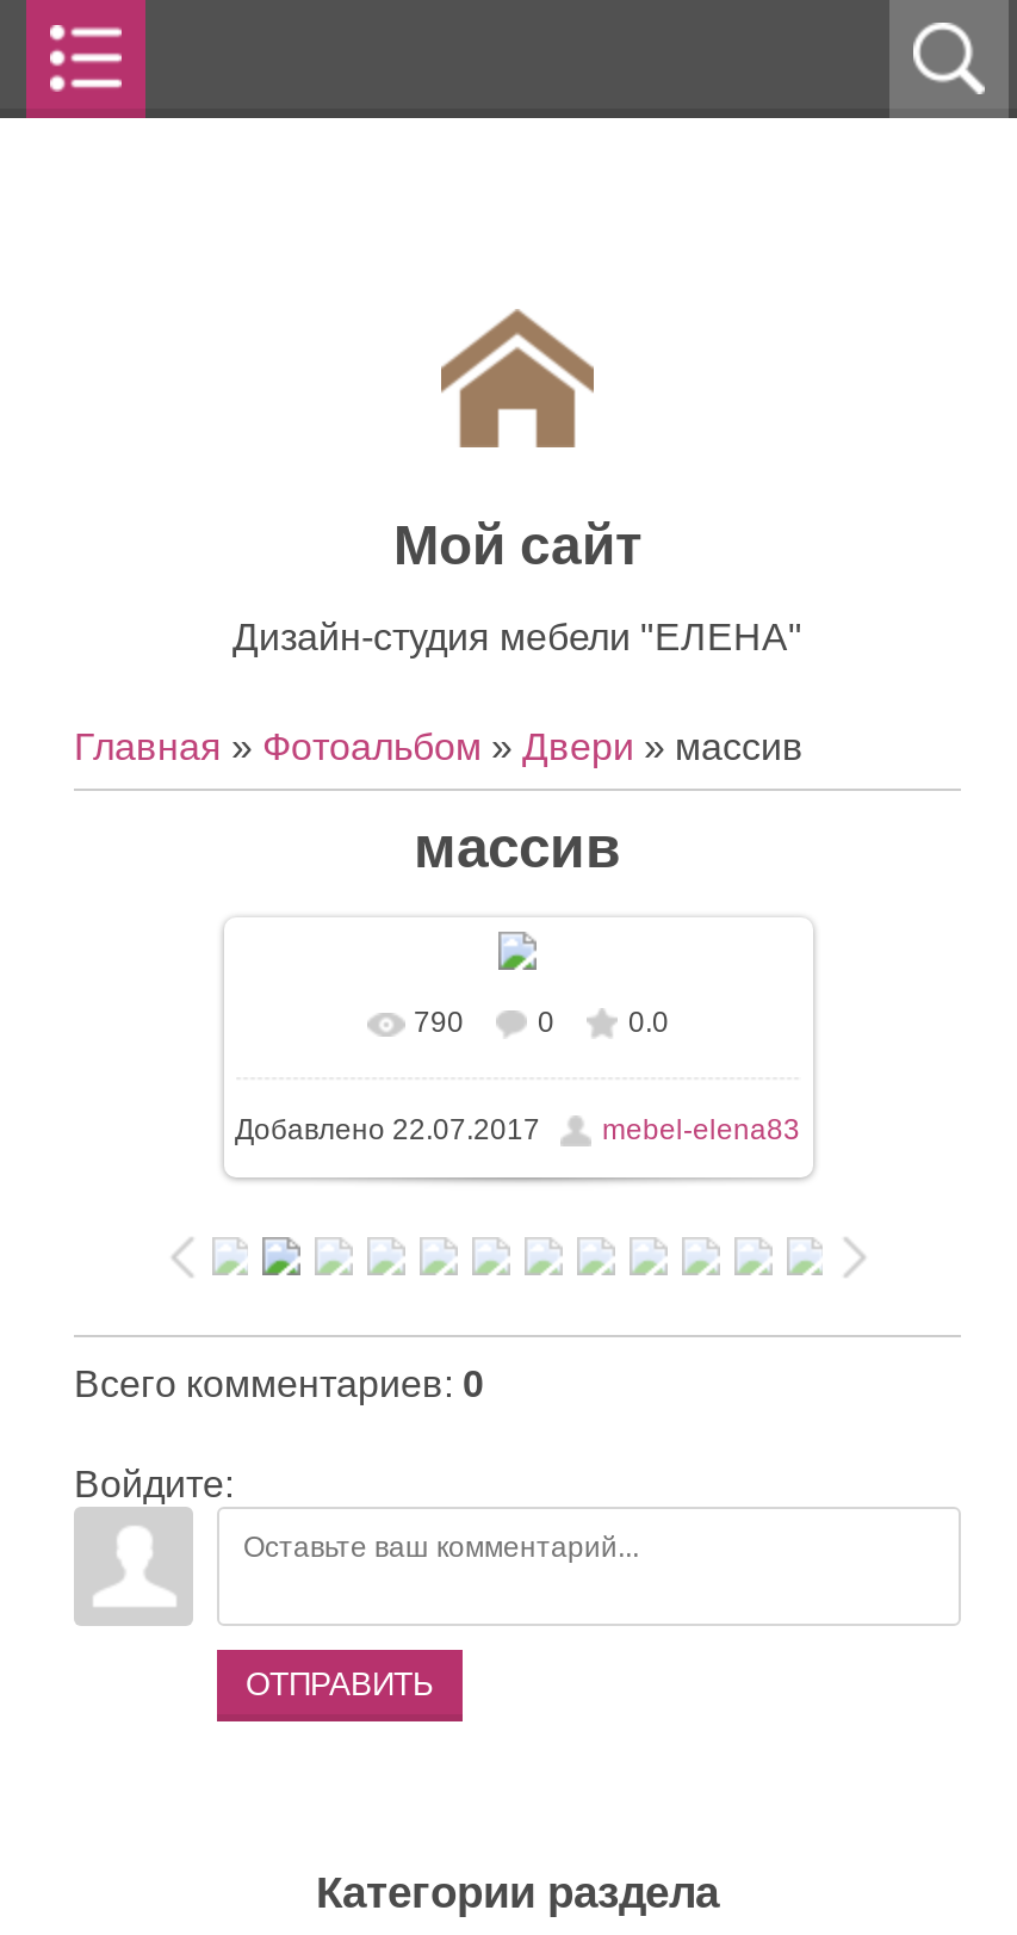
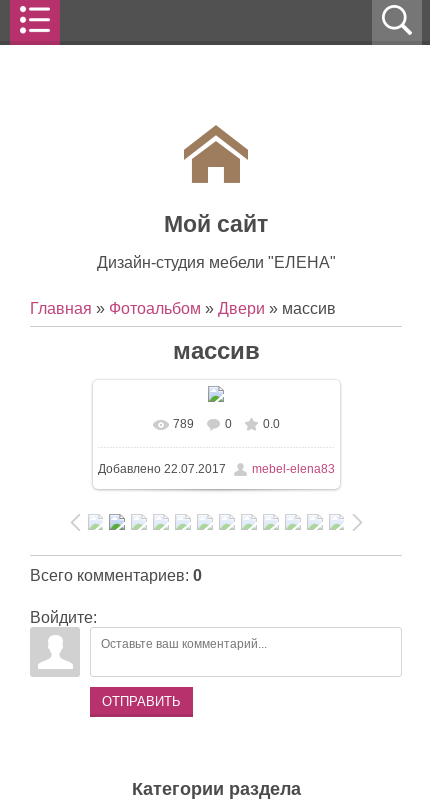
- 790
+ 789
